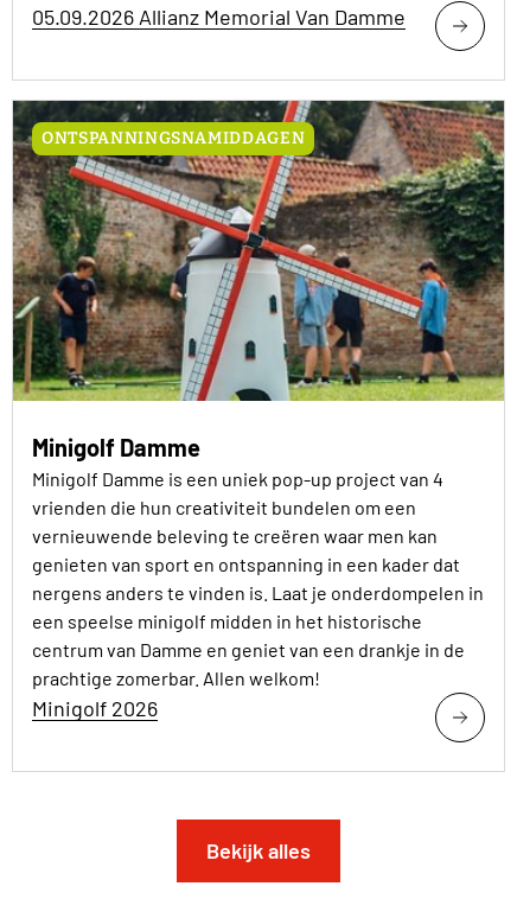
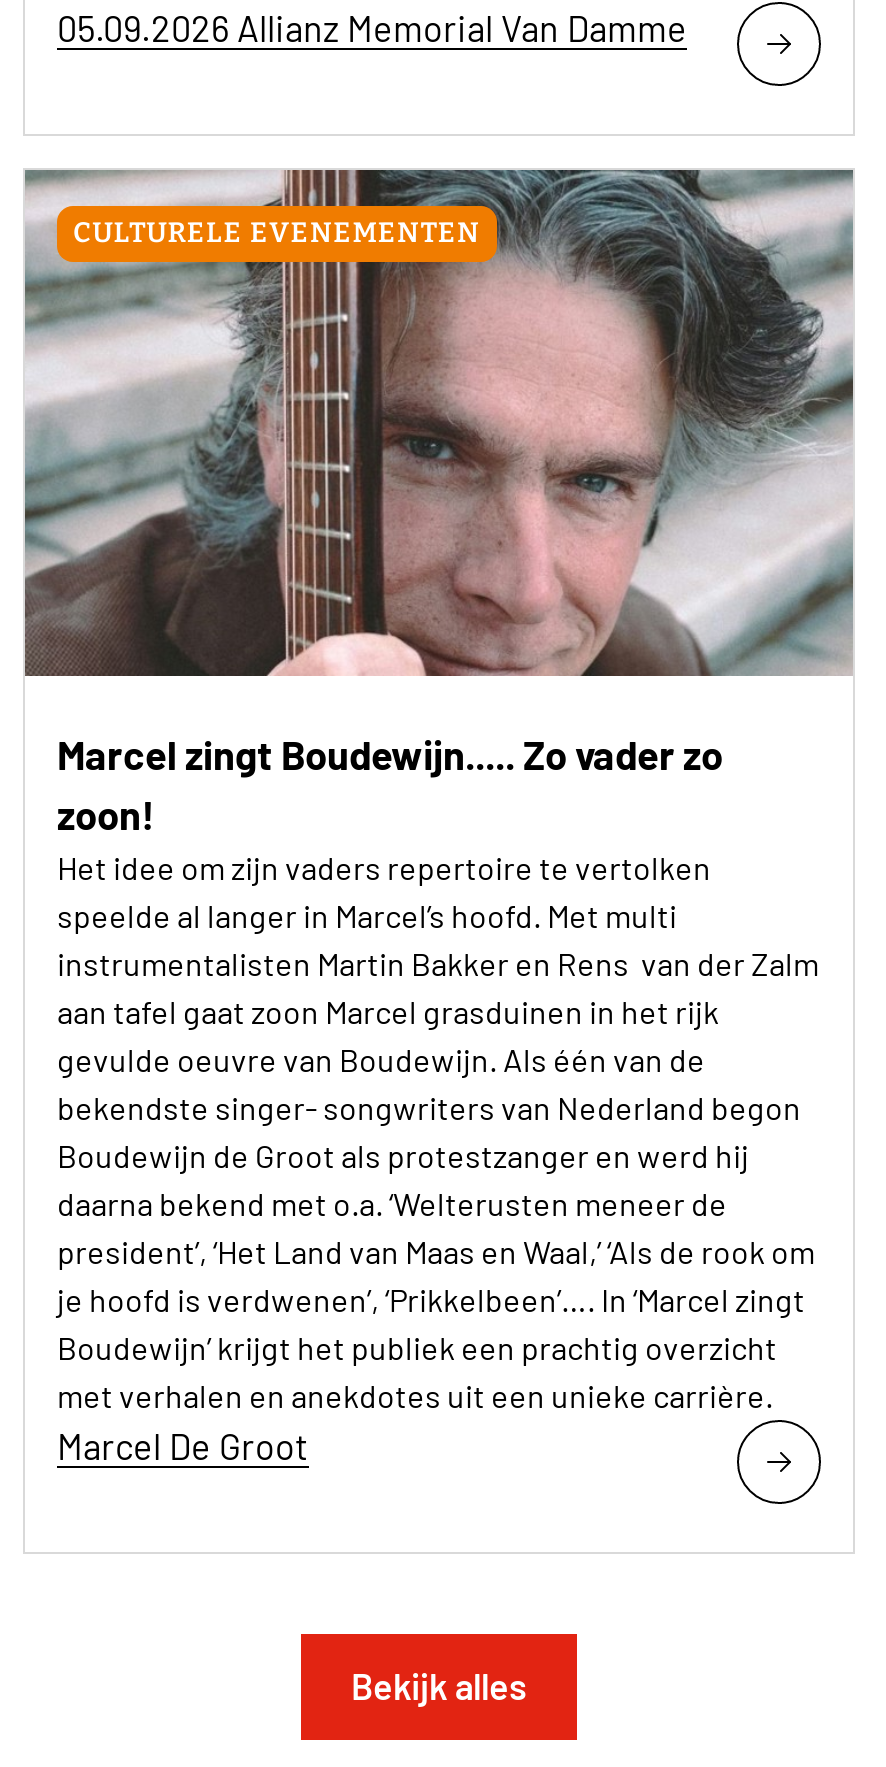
- [image]
- ONTSPANNINGSNAMIDDAGEN
+ [image]
+ CULTURELE EVENEMENTEN

- Minigolf Damme
- Minigolf Damme is een uniek pop-up project van 4
- vrienden die hun creativiteit bundelen om een
- vernieuwende beleving te creëren waar men kan
- genieten van sport en ontspanning in een kader dat
- nergens anders te vinden is. Laat je onderdompelen in
- een speelse minigolf midden in het historische
- centrum van Damme en geniet van een drankje in de
- prachtige zomerbar. Allen welkom!
- Minigolf 2026
+ Marcel zingt Boudewijn..... Zo vader zo
+ zoon!
+ Het idee om zijn vaders repertoire te vertolken
+ speelde al langer in Marcel’s hoofd. Met multi
+ instrumentalisten Martin Bakker en Rens van der Zalm
+ aan tafel gaat zoon Marcel grasduinen in het rijk
+ gevulde oeuvre van Boudewijn. Als één van de
+ bekendste singer- songwriters van Nederland begon
+ Boudewijn de Groot als protestzanger en werd hij
+ daarna bekend met o.a. ‘Welterusten meneer de
+ president’, ‘Het Land van Maas en Waal,’ ‘Als de rook om
+ je hoofd is verdwenen’, ‘Prikkelbeen’…. In ‘Marcel zingt
+ Boudewijn’ krijgt het publiek een prachtig overzicht
+ met verhalen en anekdotes uit een unieke carrière.
+ Marcel De Groot
